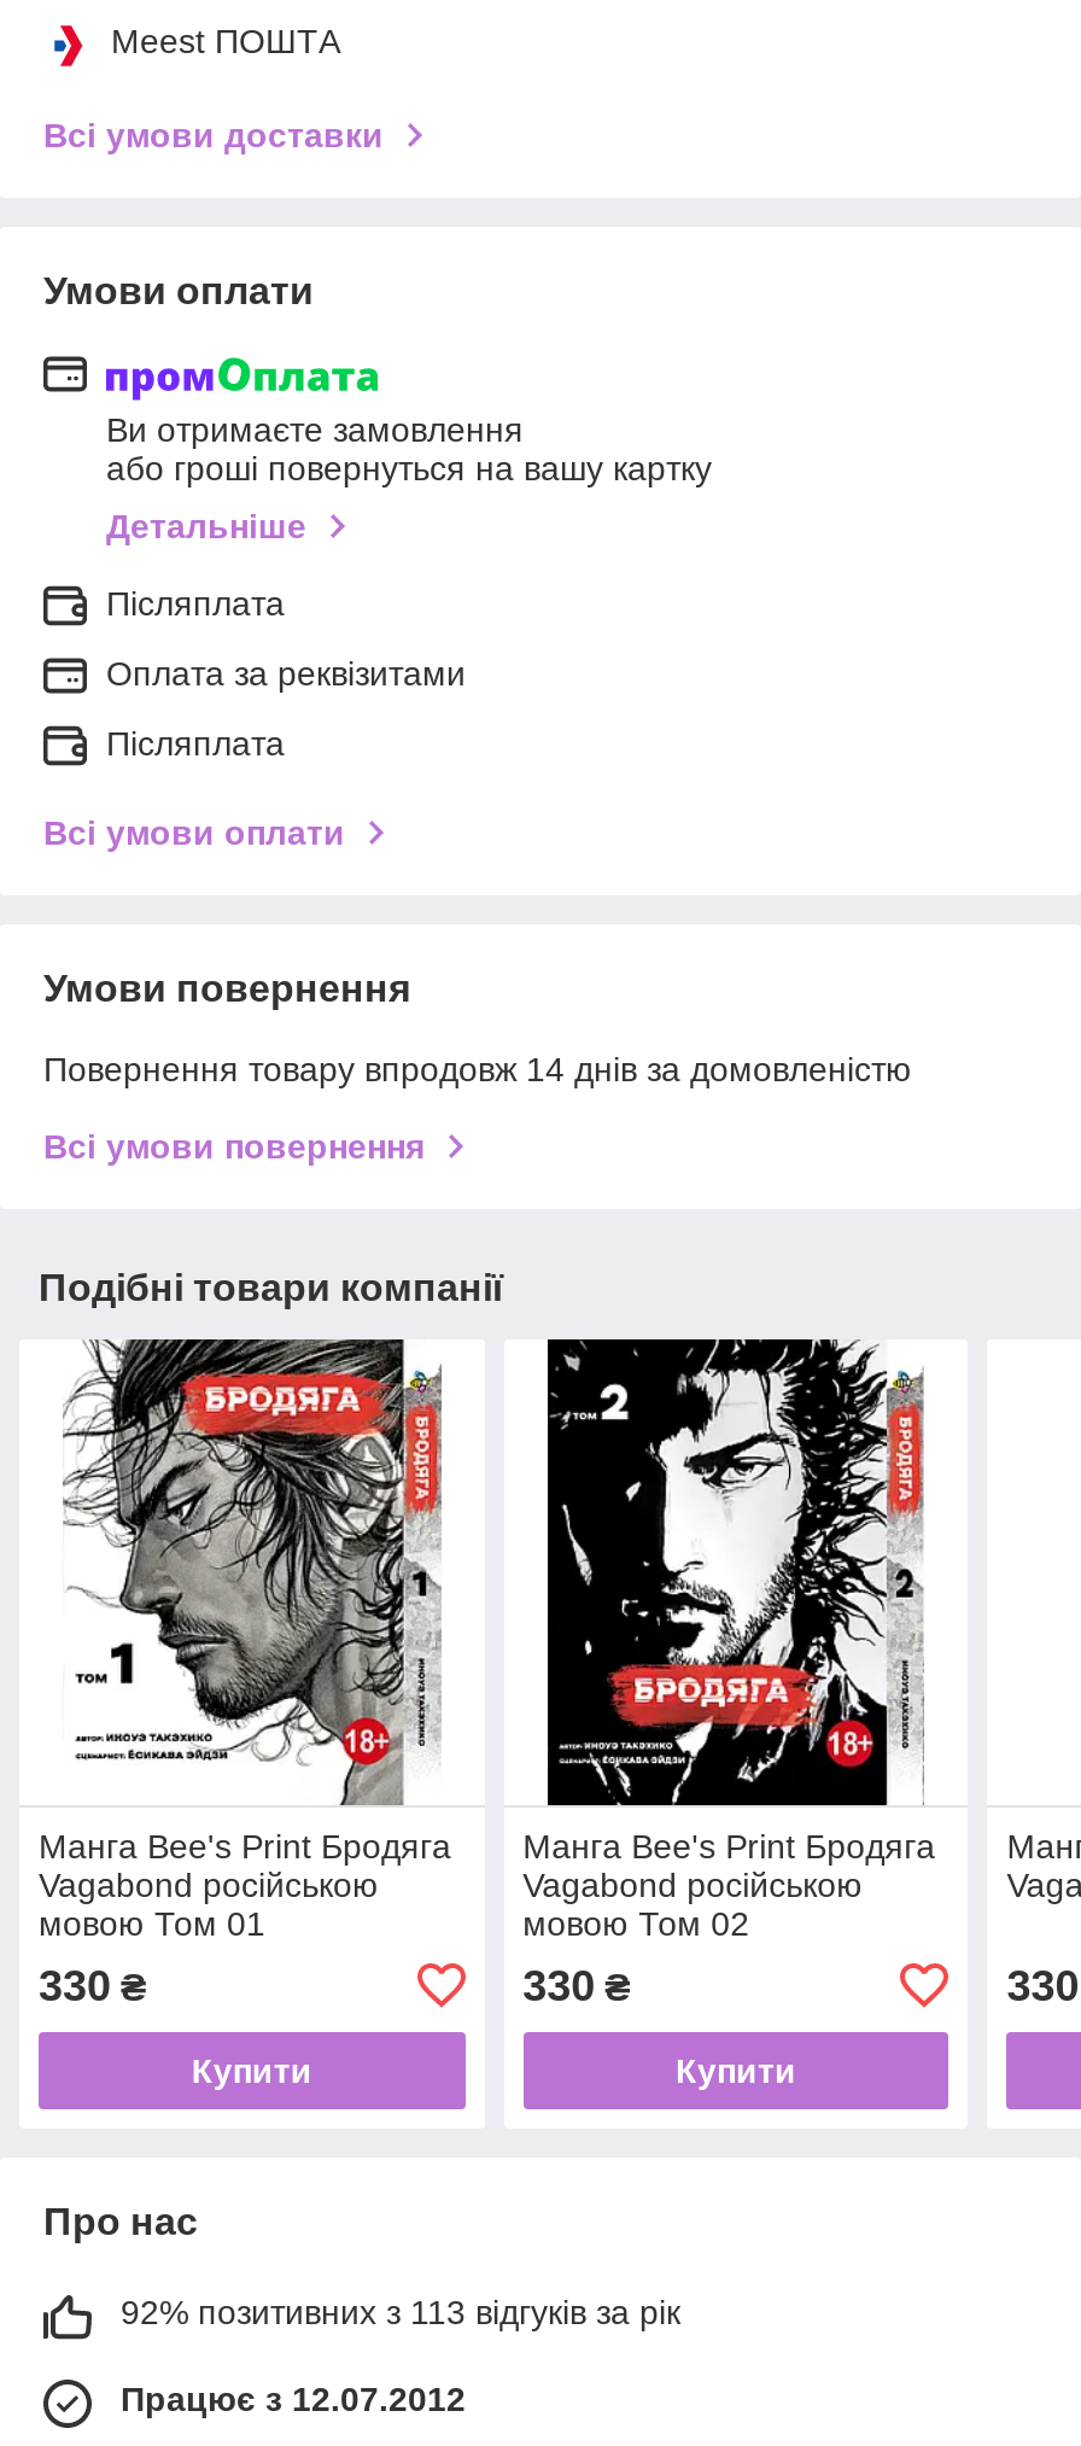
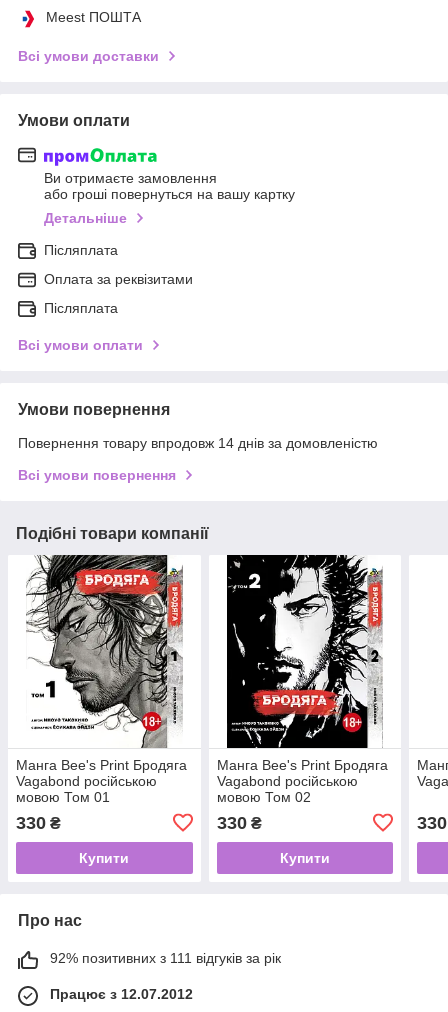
- 92% позитивних з 113 відгуків за рік
+ 92% позитивних з 111 відгуків за рік
